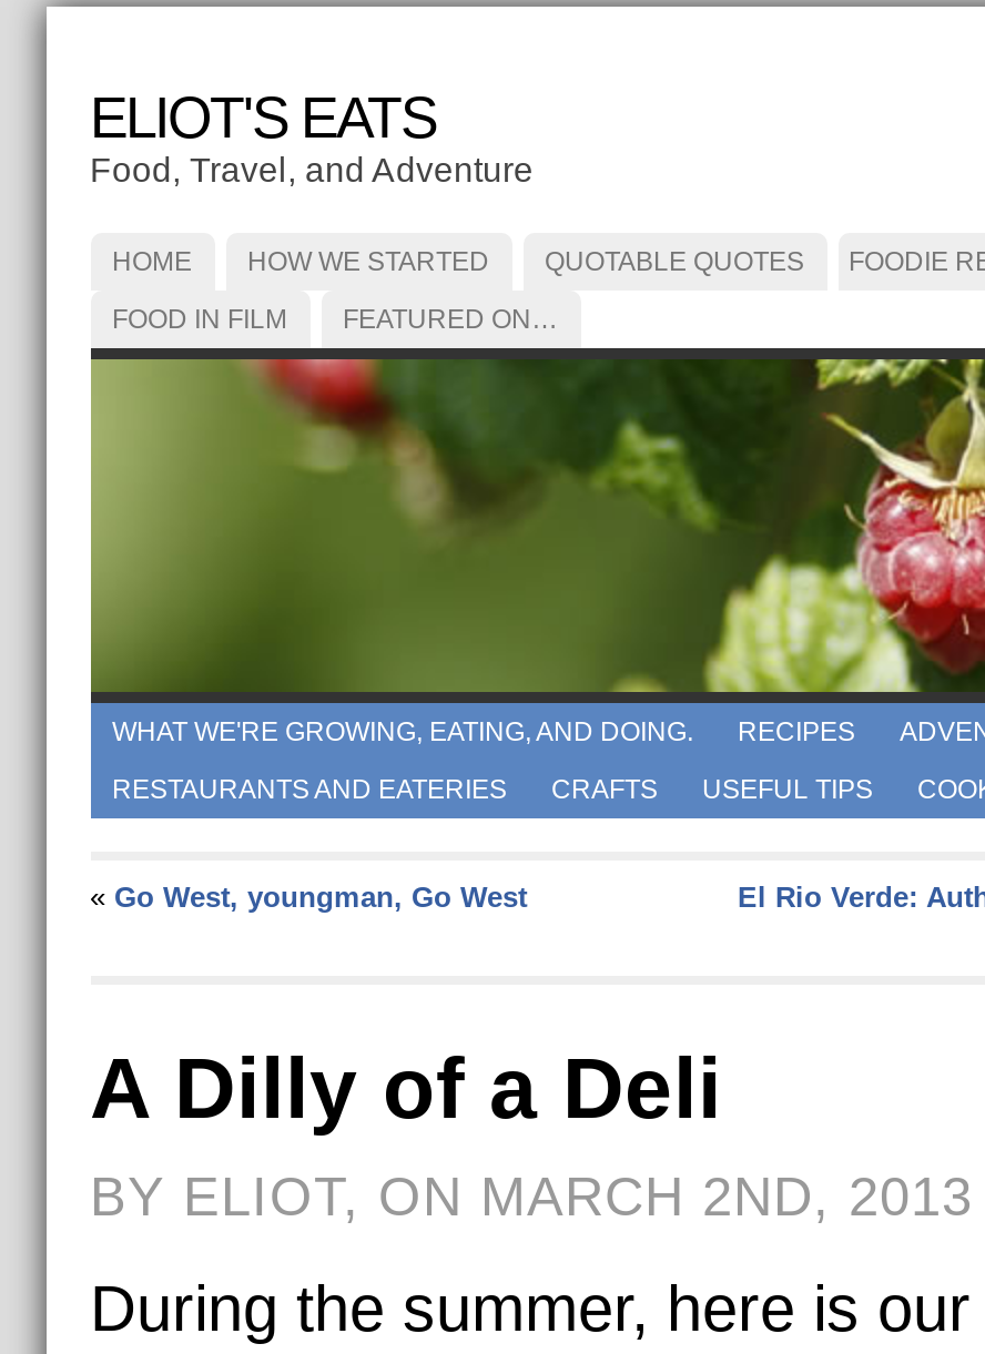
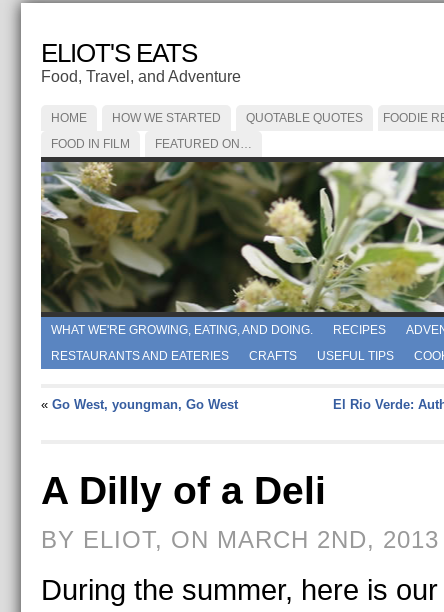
- [image]
+ [image]
